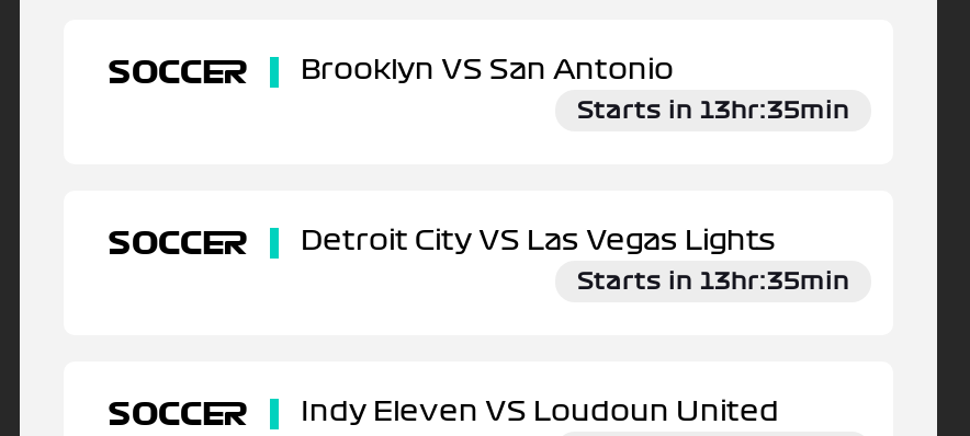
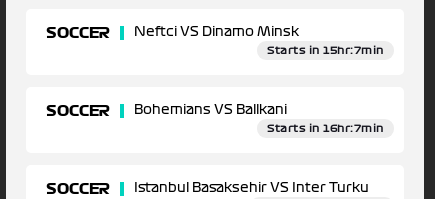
- Brooklyn VS San Antonio
+ Neftci VS Dinamo Minsk

- Starts in 13hr:35min
+ Starts in 15hr:7min

- Detroit City VS Las Vegas Lights
+ Bohemians VS Ballkani

- Starts in 13hr:35min
+ Starts in 16hr:7min

- Indy Eleven VS Loudoun United
+ Istanbul Basaksehir VS Inter Turku
